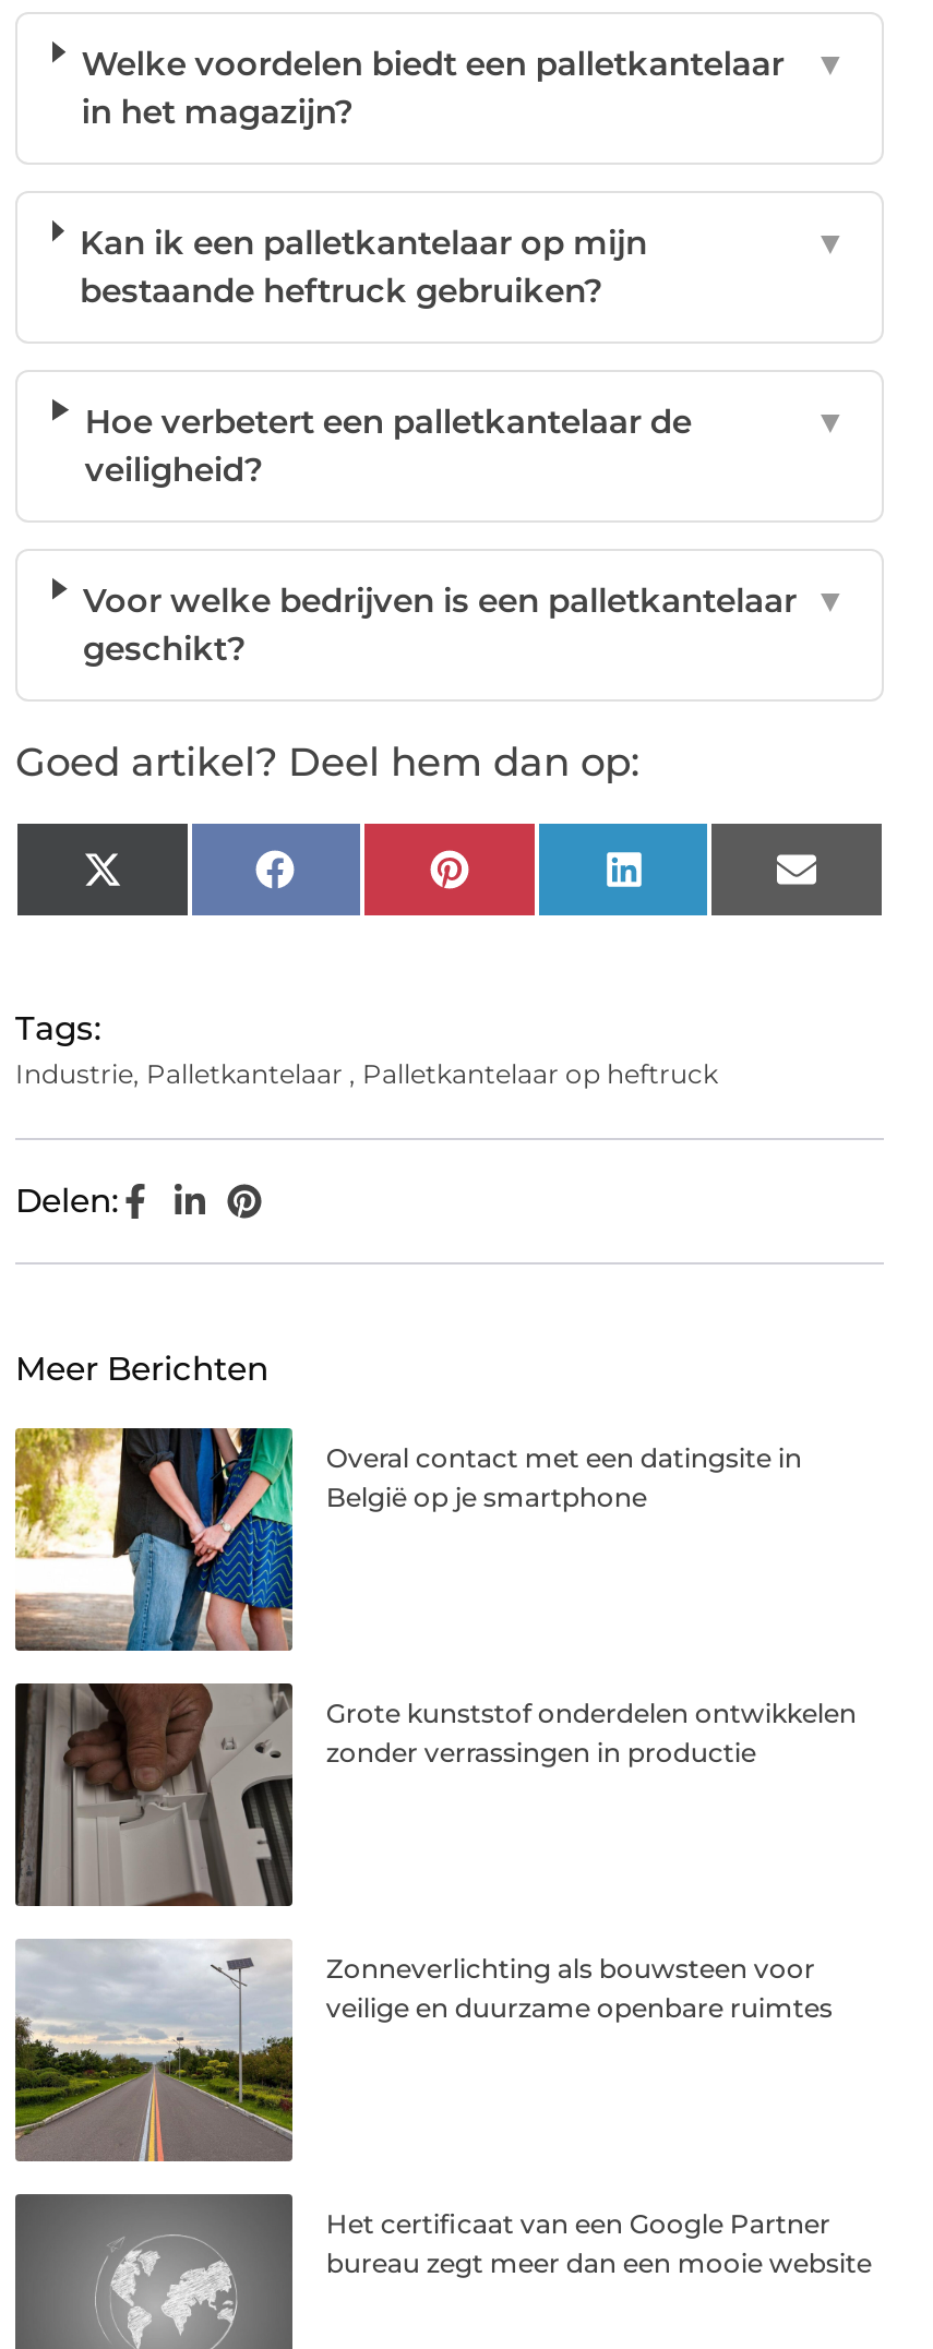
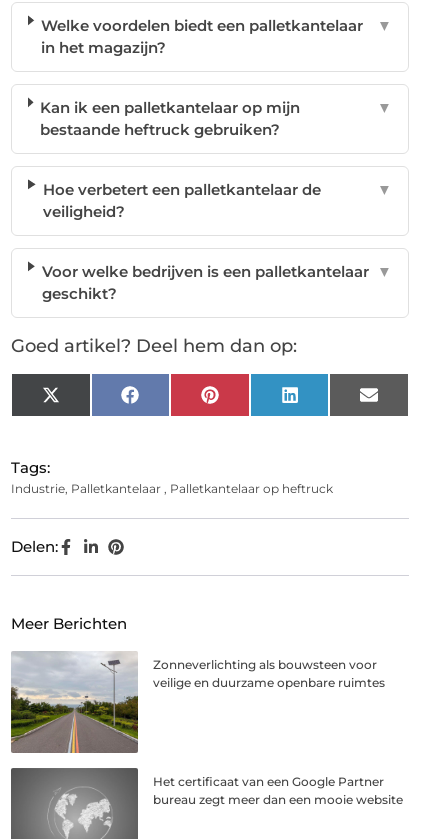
- [image]
- Overal contact met een datingsite in
- België op je smartphone

- [image]
- Grote kunststof onderdelen ontwikkelen
- zonder verrassingen in productie
